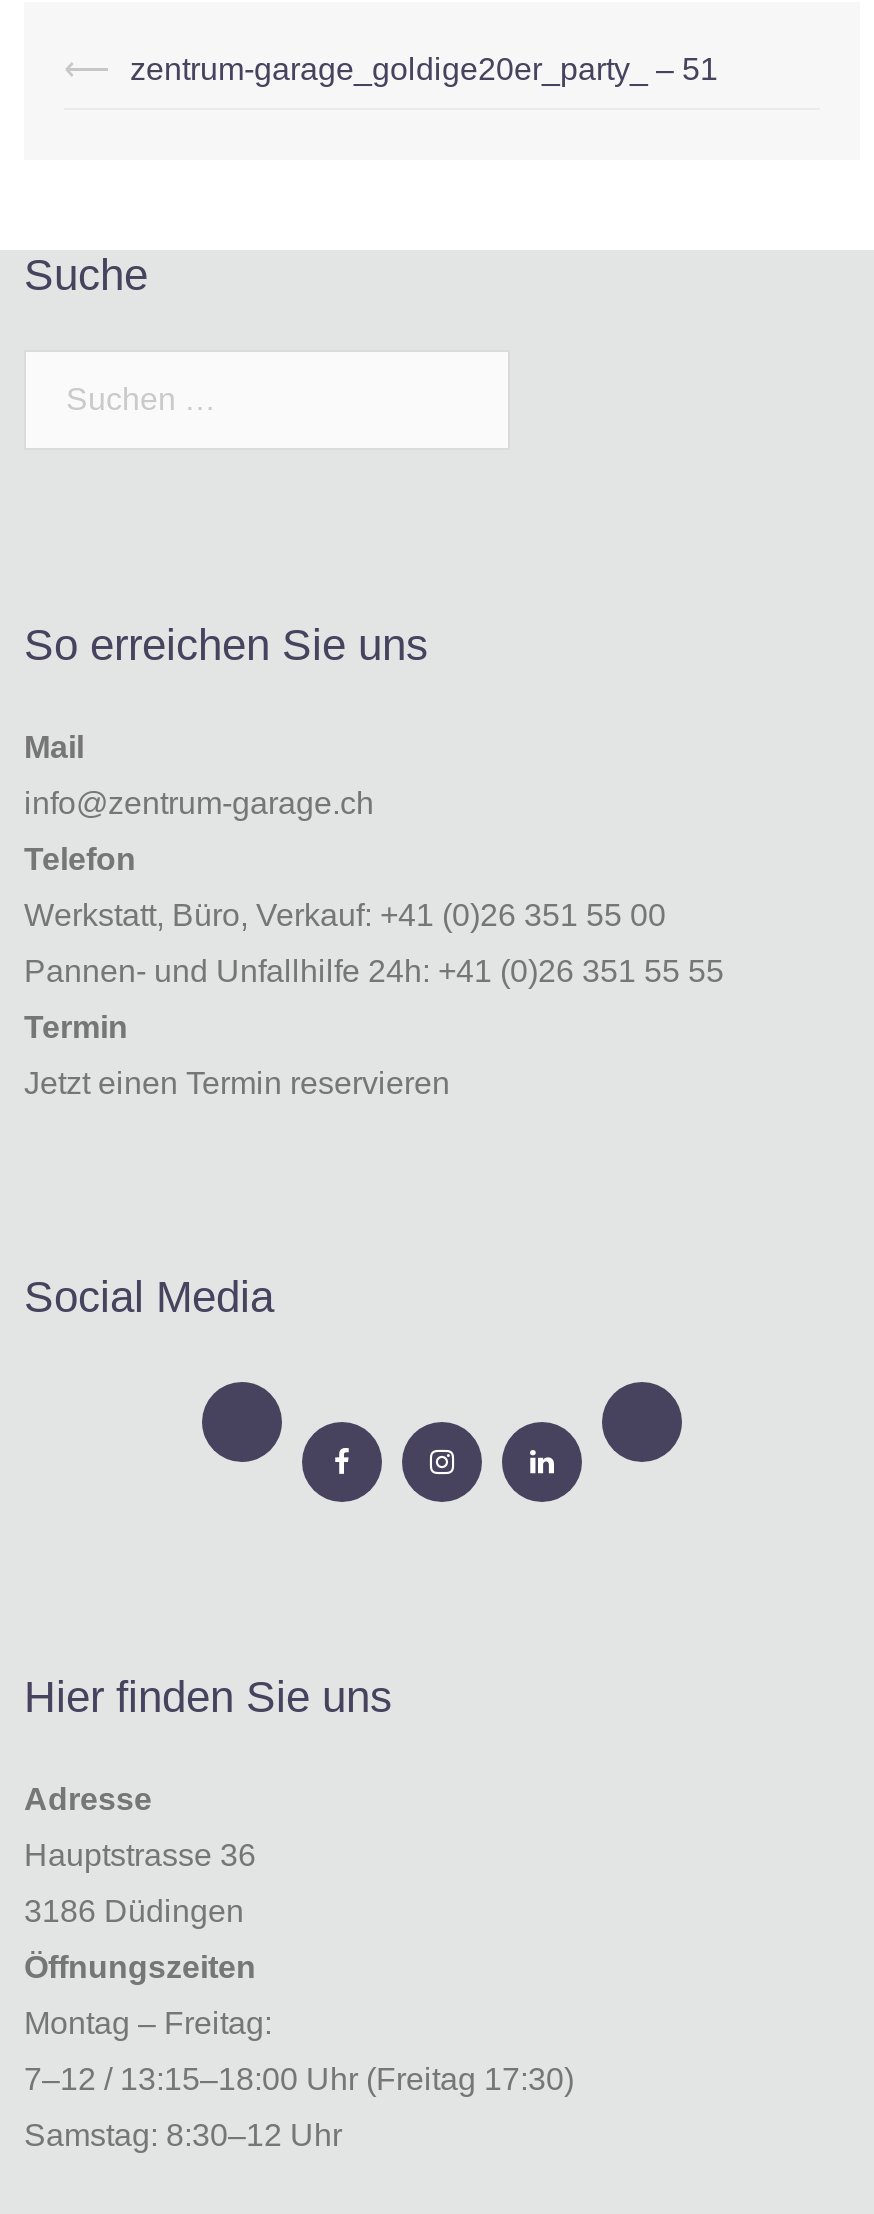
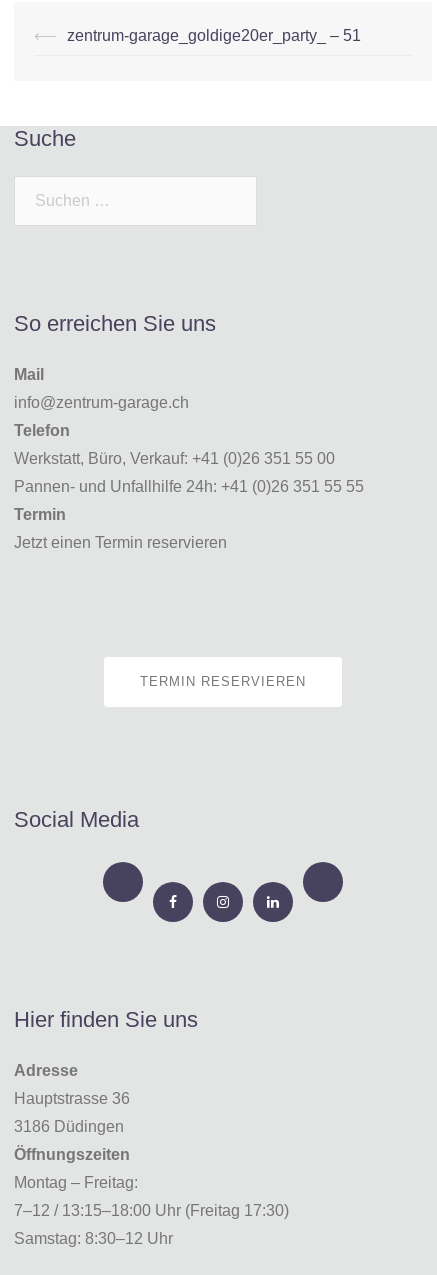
+ TERMIN RESERVIEREN
